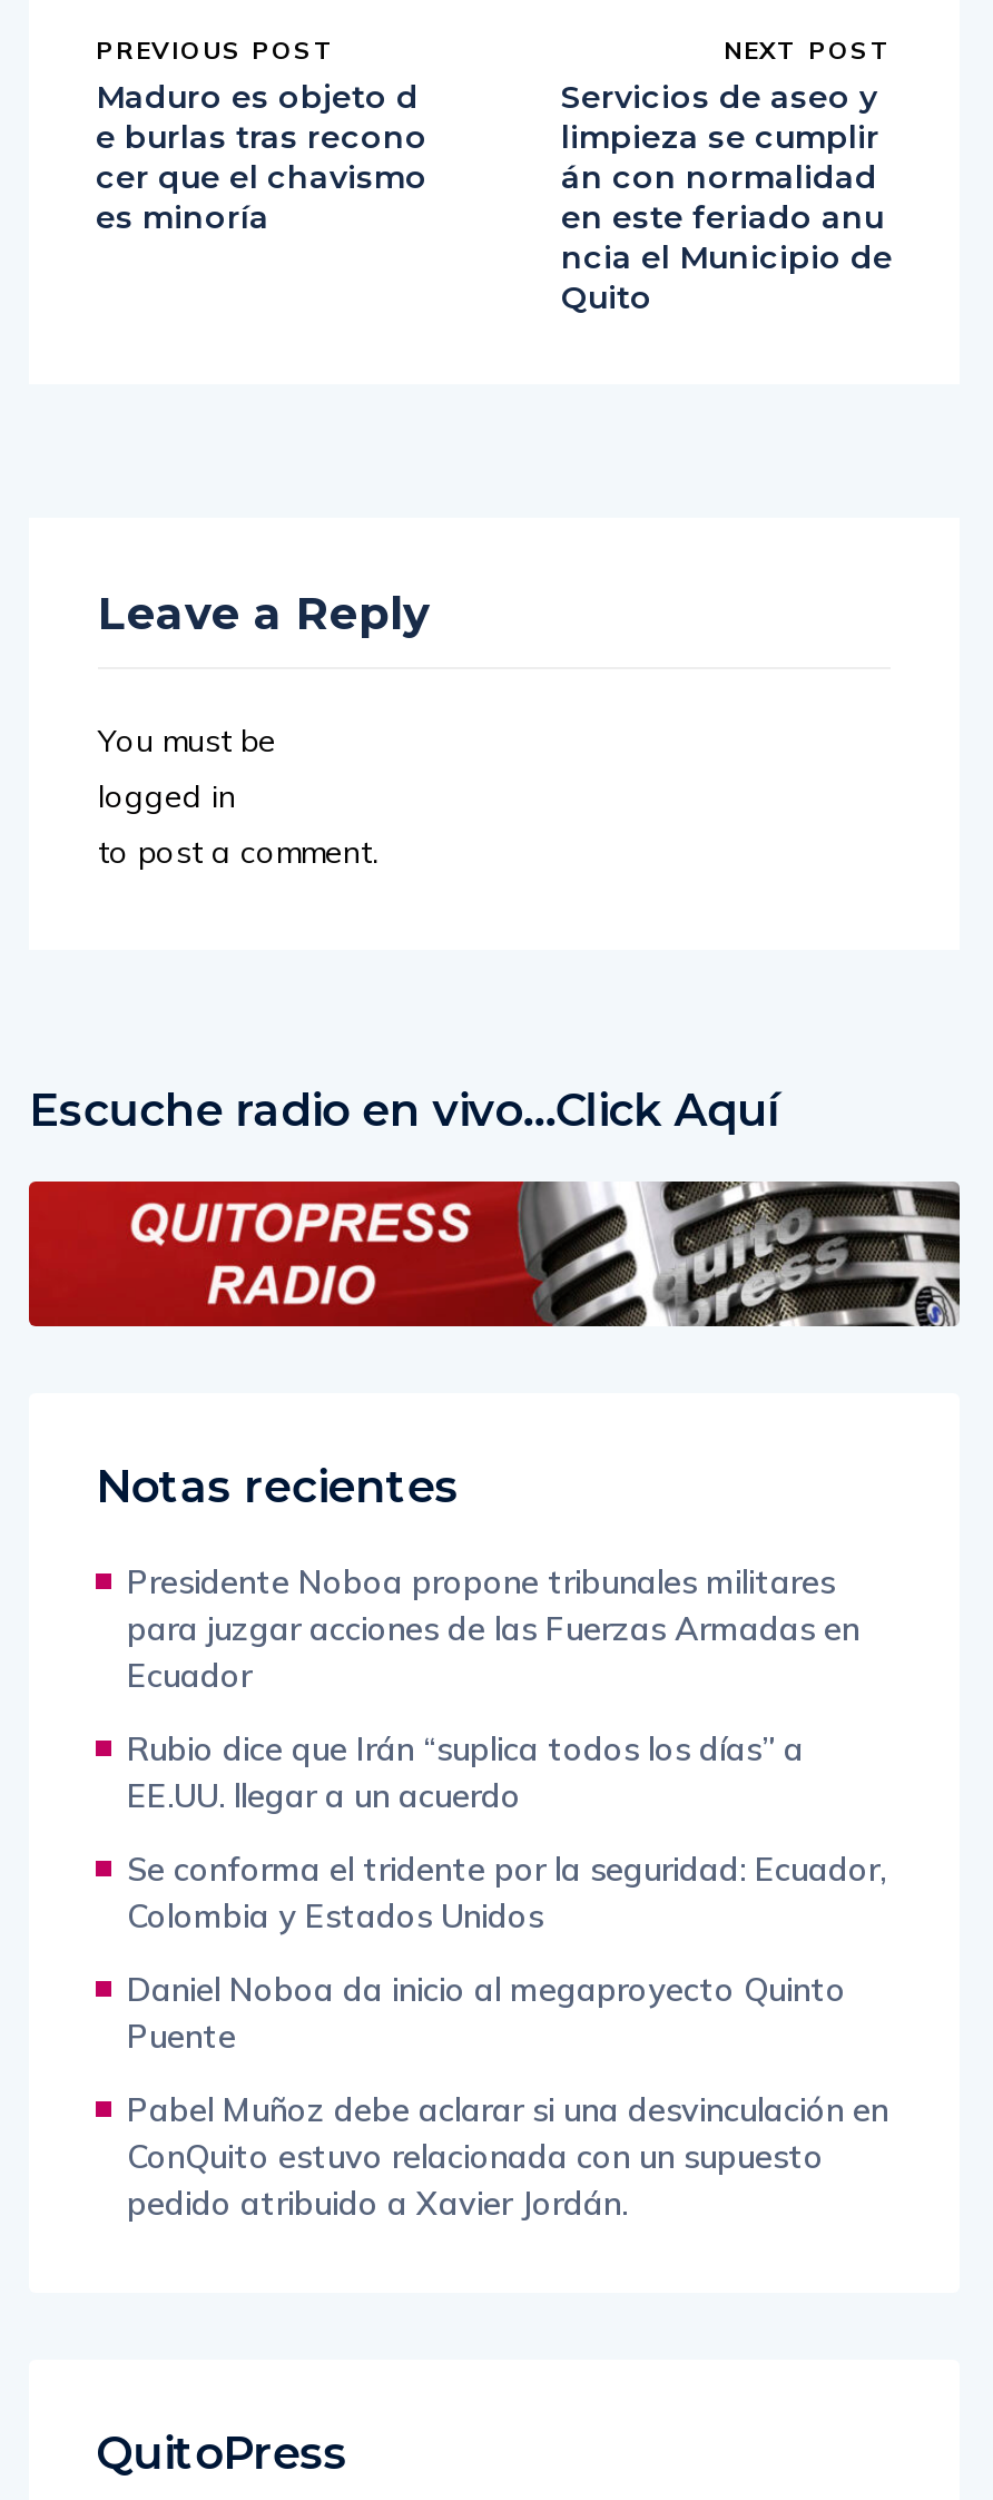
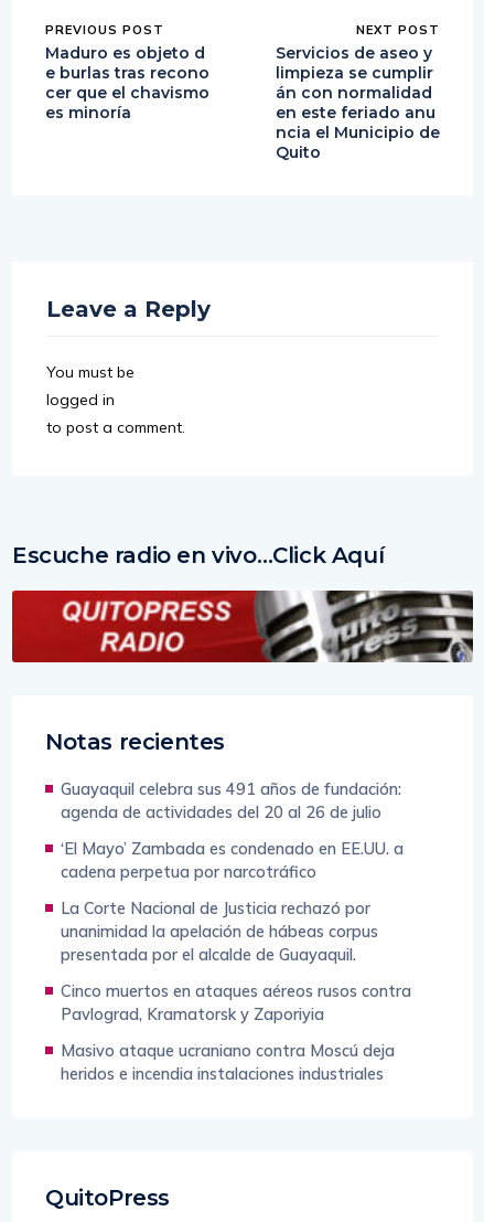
- Presidente Noboa propone tribunales militares
- para juzgar acciones de las Fuerzas Armadas en
- Ecuador
+ Guayaquil celebra sus 491 años de fundación:
+ agenda de actividades del 20 al 26 de julio

- Rubio dice que Irán “suplica todos los días” a
- EE.UU. llegar a un acuerdo
+ ‘El Mayo’ Zambada es condenado en EE.UU. a
+ cadena perpetua por narcotráfico

- Se conforma el tridente por la seguridad: Ecuador,
- Colombia y Estados Unidos
+ La Corte Nacional de Justicia rechazó por
+ unanimidad la apelación de hábeas corpus
+ presentada por el alcalde de Guayaquil.

- Daniel Noboa da inicio al megaproyecto Quinto
- Puente
+ Cinco muertos en ataques aéreos rusos contra
+ Pavlograd, Kramatorsk y Zaporiyia

- Pabel Muñoz debe aclarar si una desvinculación en
- ConQuito estuvo relacionada con un supuesto
- pedido atribuido a Xavier Jordán.
+ Masivo ataque ucraniano contra Moscú deja
+ heridos e incendia instalaciones industriales
